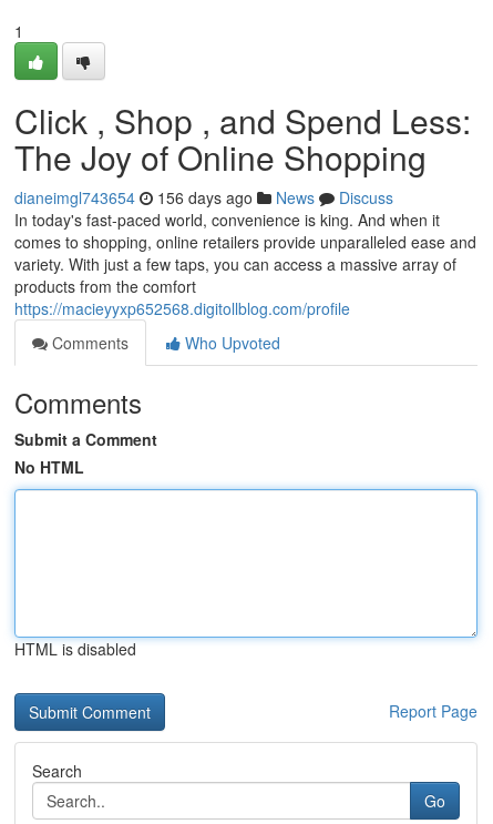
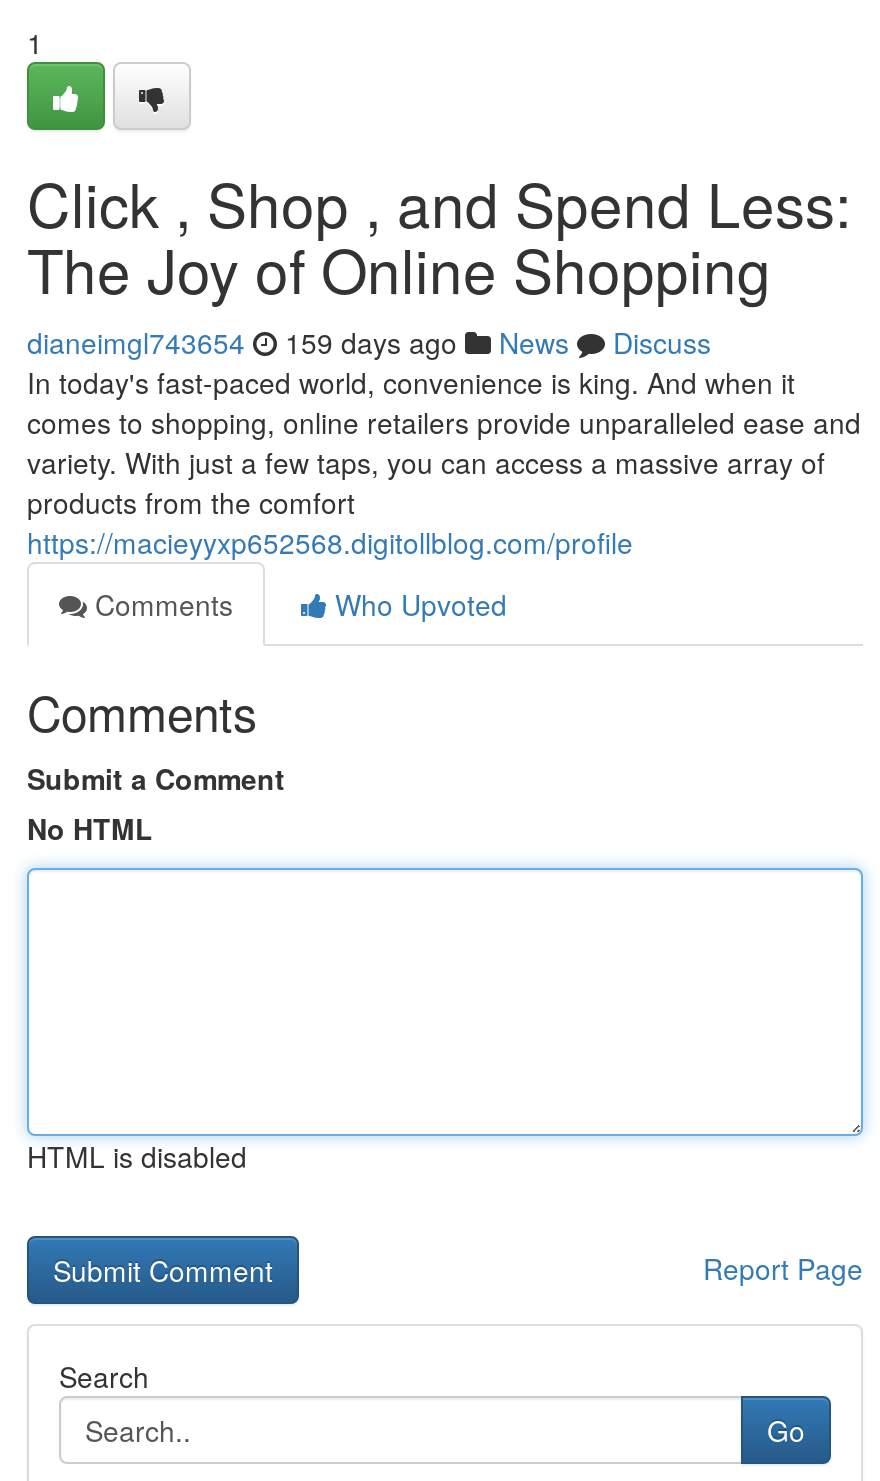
- dianeimgl743654 156 days ago News Discuss
+ dianeimgl743654 159 days ago News Discuss
